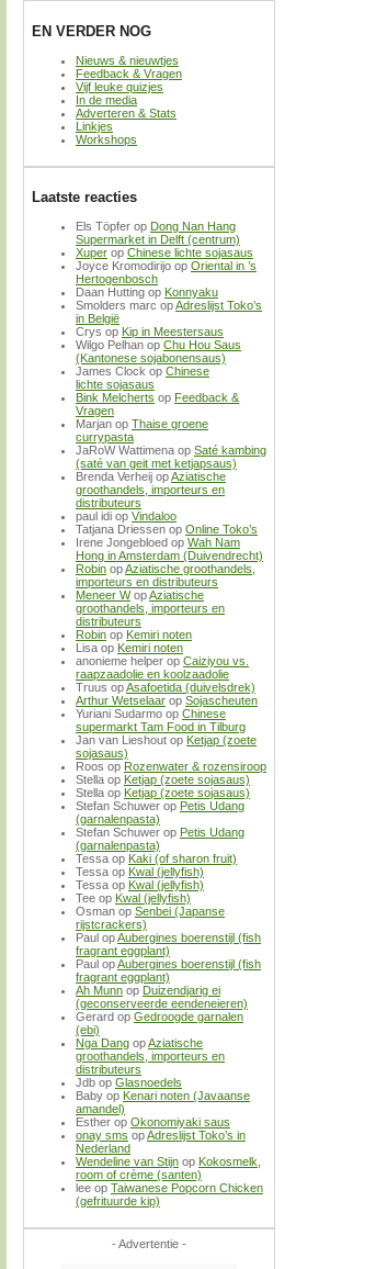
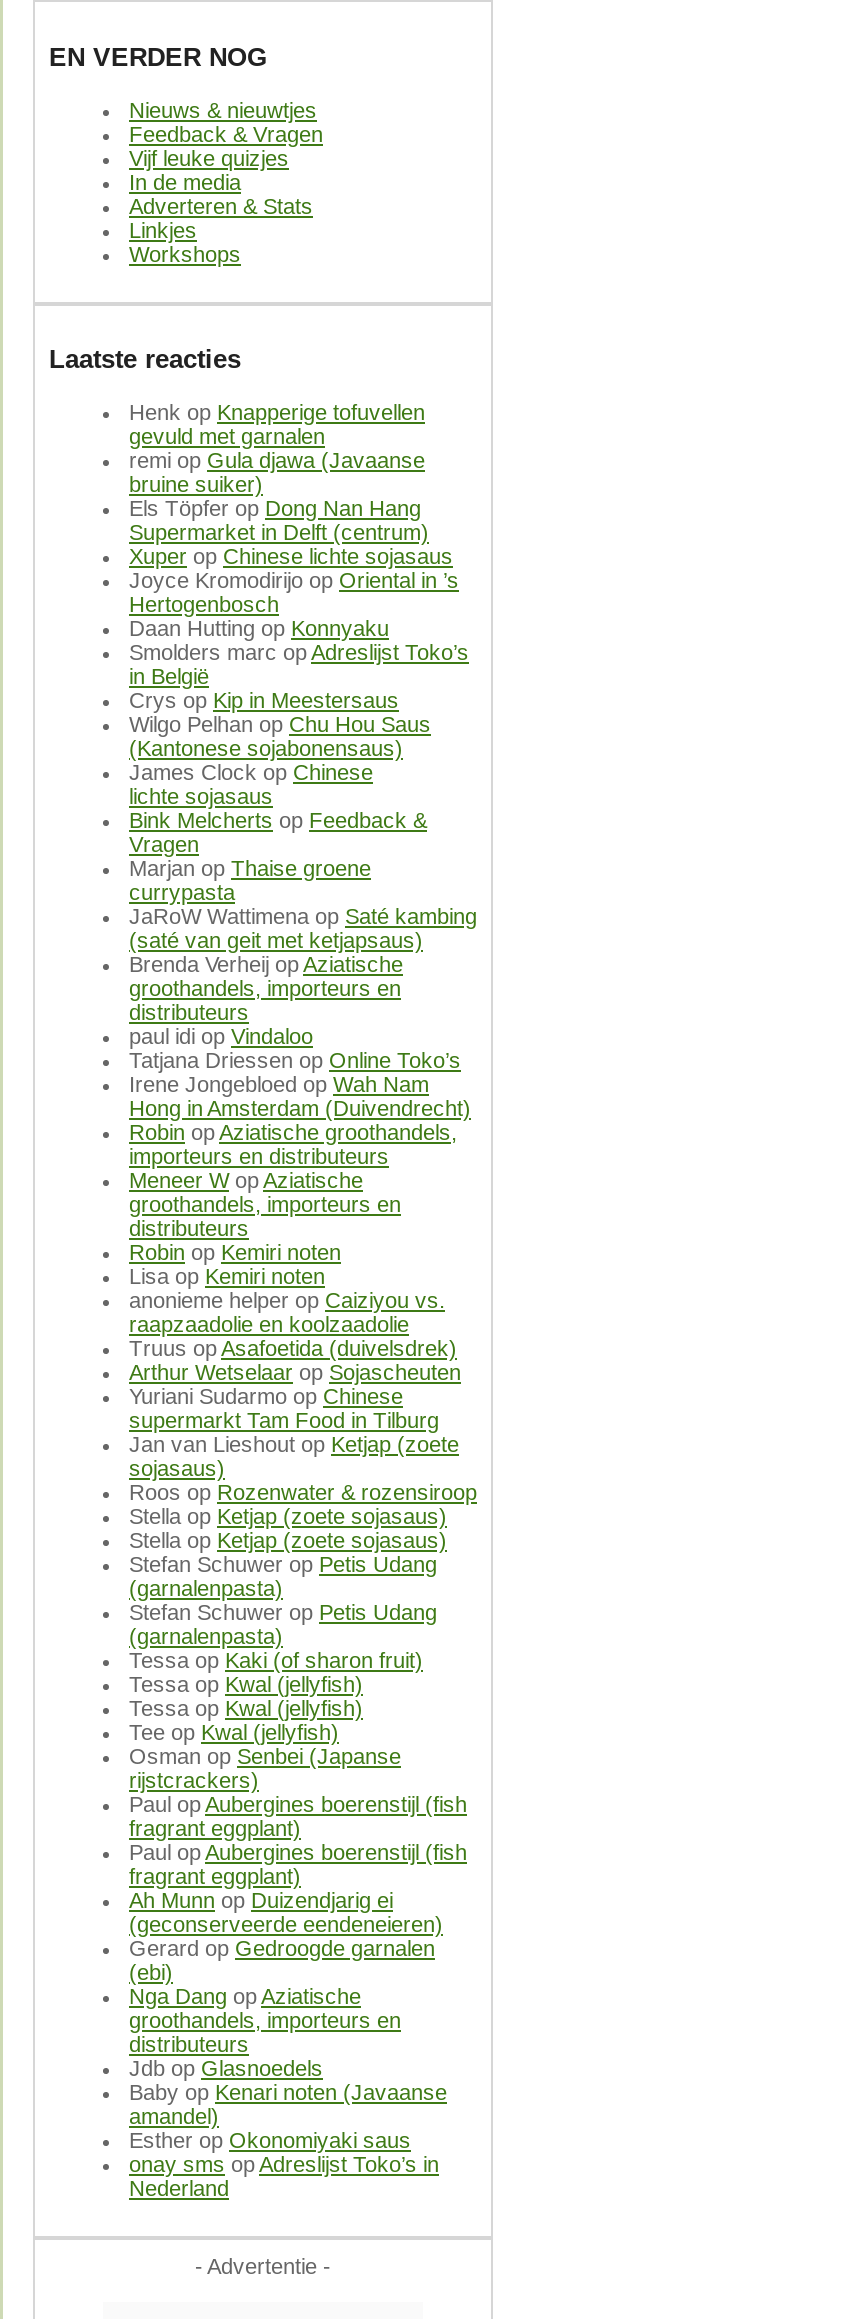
+ Henk op Knapperige tofuvellen
+ gevuld met garnalen
+ remiopGula djawa (Javaanse
+ bruine suiker)

moved down: Els TöpferopDong Nan Hang | Supermarket in Delft (centrum) | XuperopChinese lichte sojasaus | ... | onay sms opAdreslijst Toko’s in | Nederland

- Wendeline van Stijn op Kokosmelk,
- room of crème (santen)
- leeopTaiwanese Popcorn Chicken
- (gefrituurde kip)
